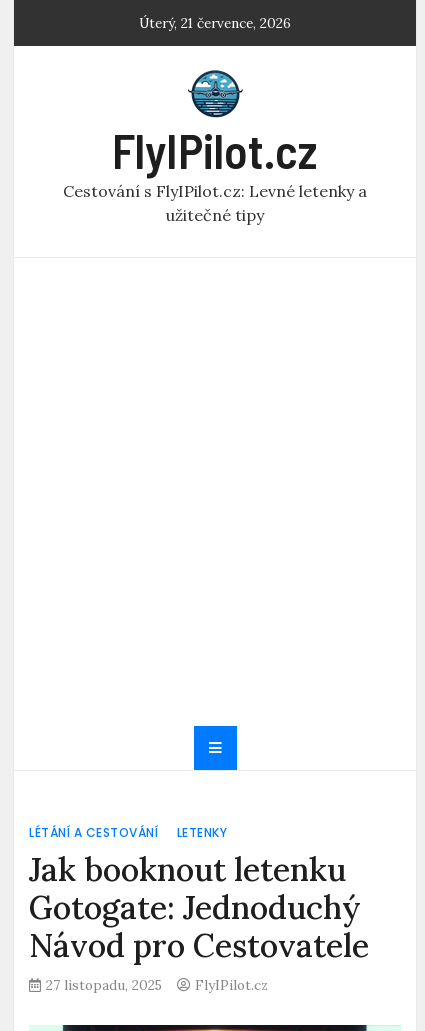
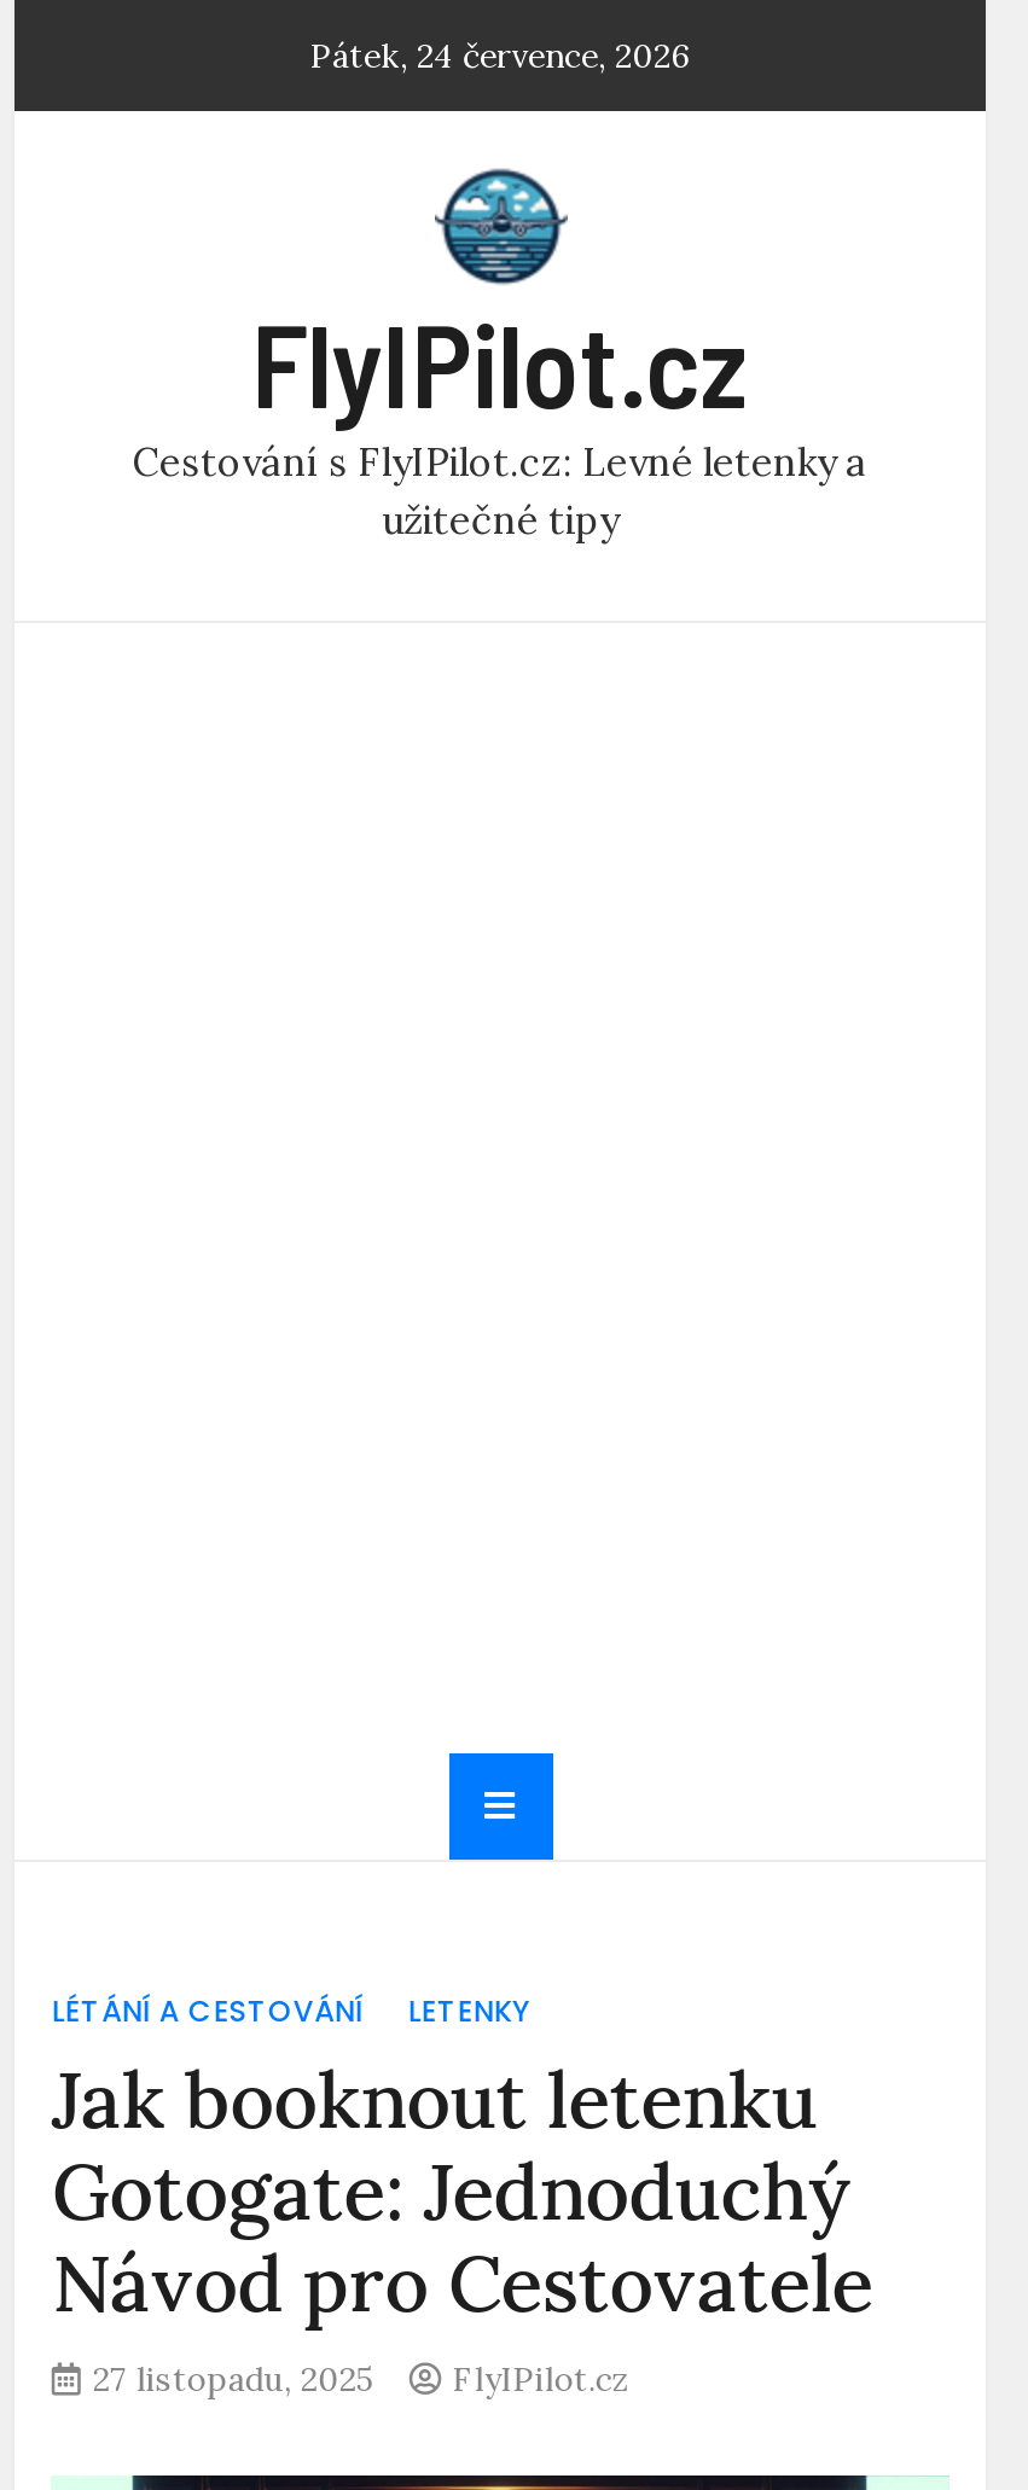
- Úterý, 21 července, 2026
+ Pátek, 24 července, 2026
